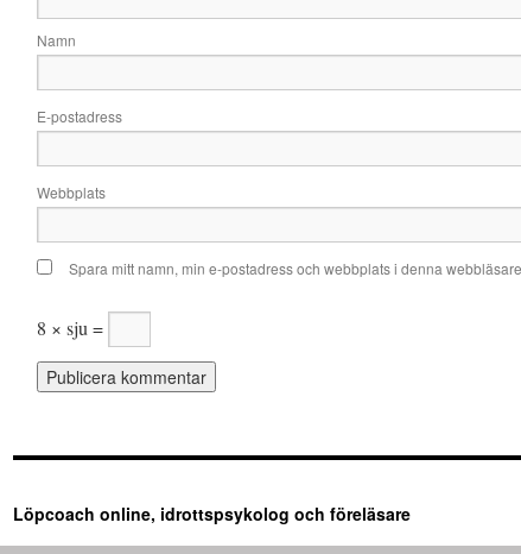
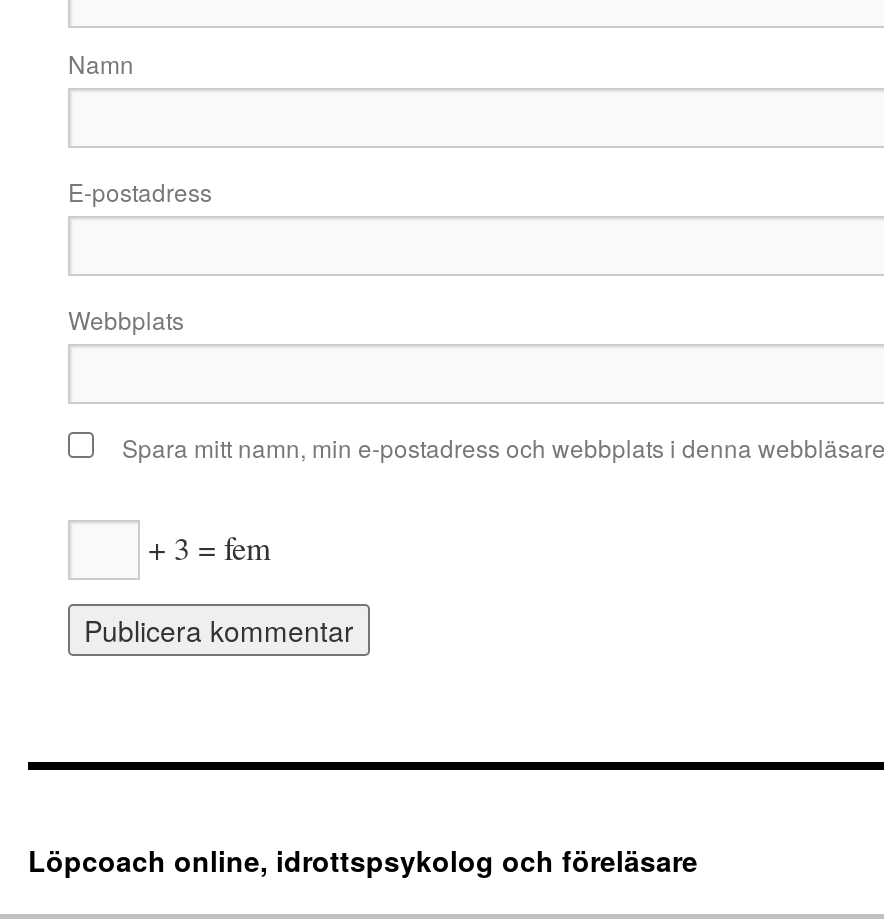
- 8 × sju =
+ + 3 = fem
